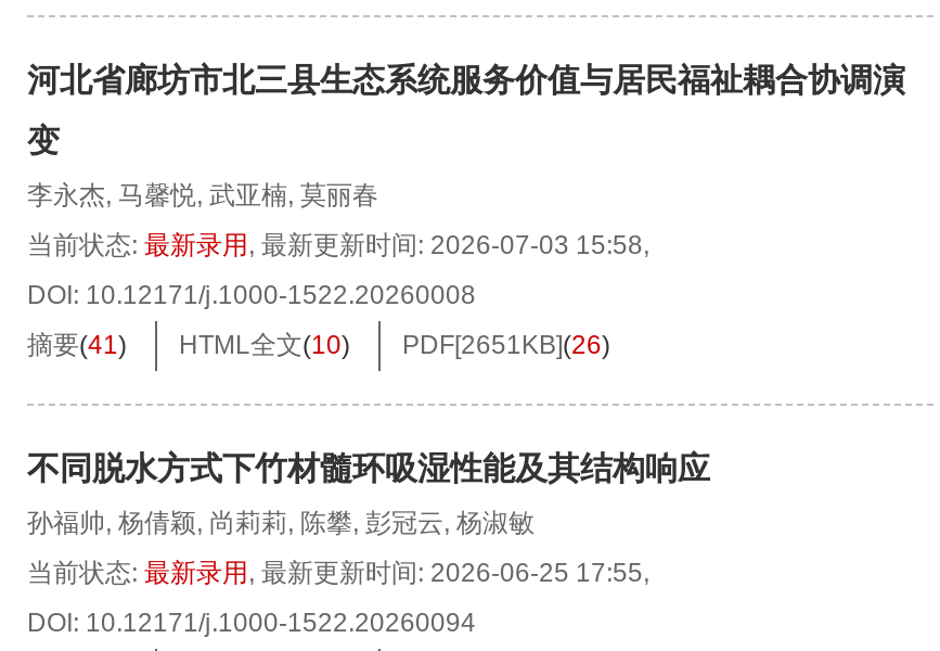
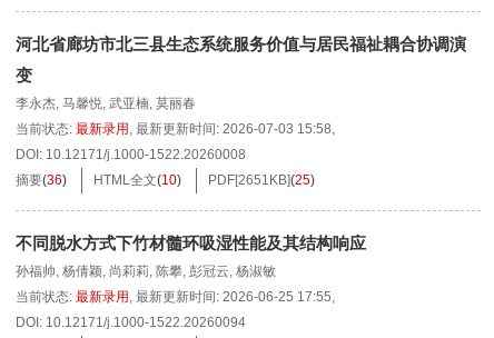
- 摘要(41)
+ 摘要(36)

- PDF[2651KB](26)
+ PDF[2651KB](25)
